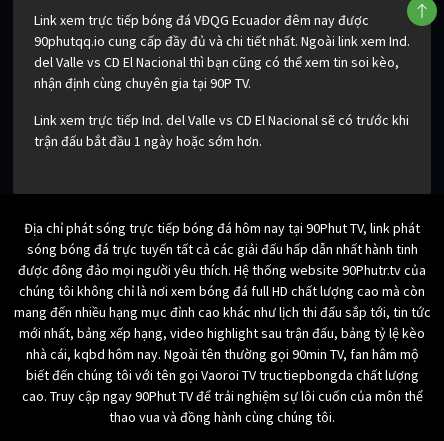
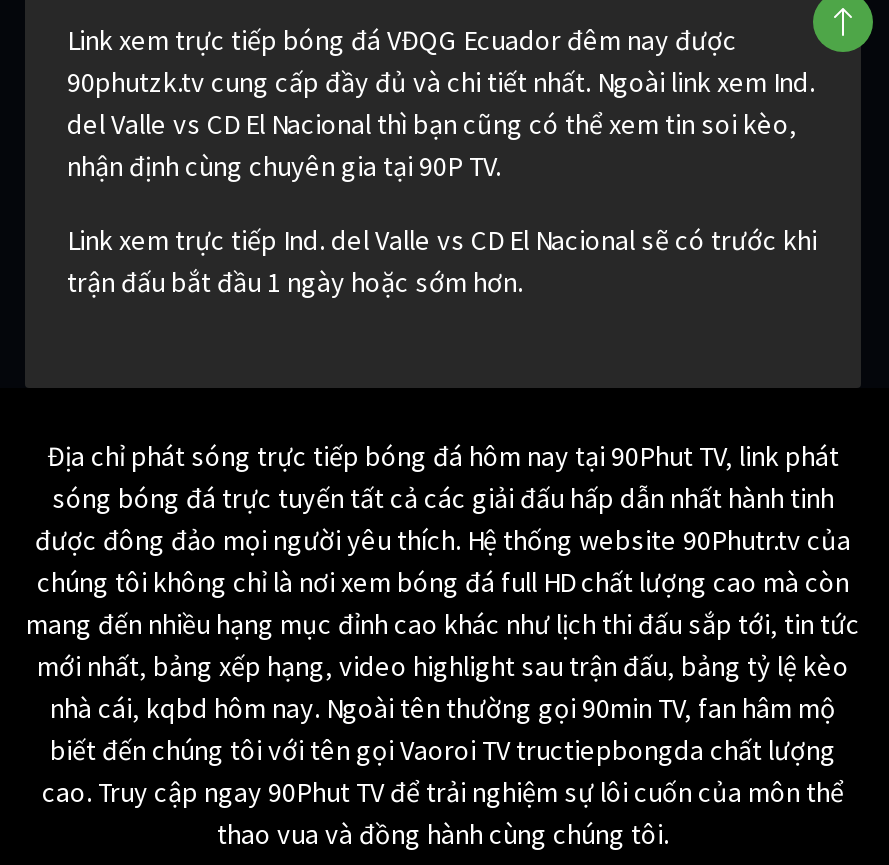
- 90phutqq.io cung cấp đầy đủ và chi tiết nhất. Ngoài link xem Ind.
+ 90phutzk.tv cung cấp đầy đủ và chi tiết nhất. Ngoài link xem Ind.
